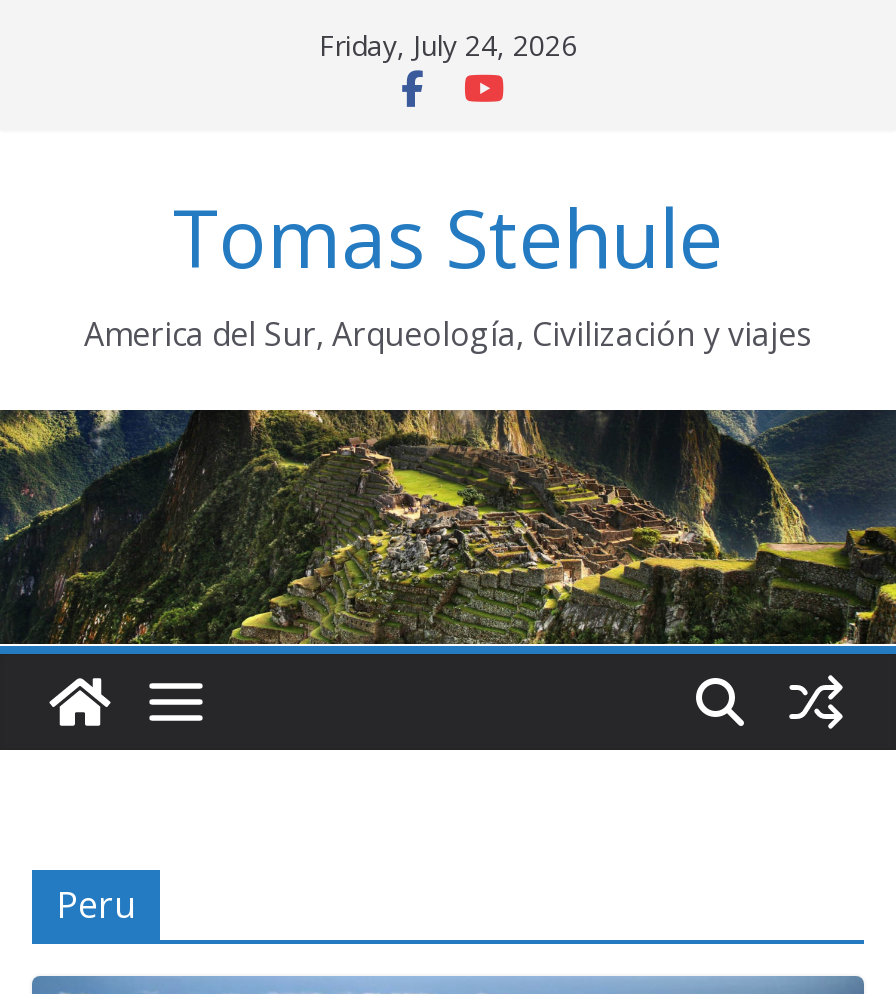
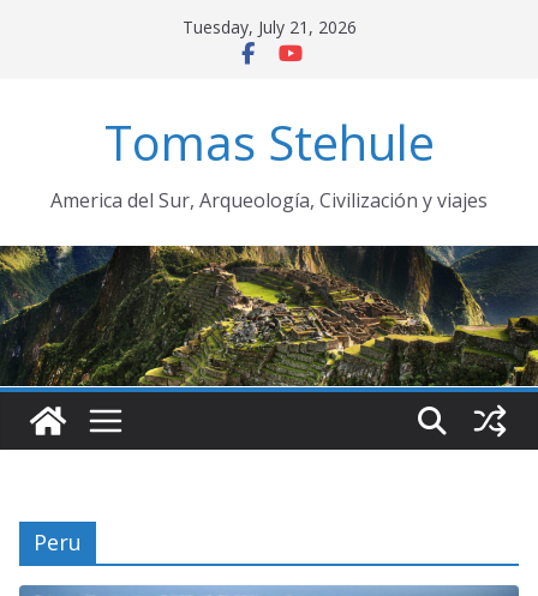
- Friday, July 24, 2026
+ Tuesday, July 21, 2026
